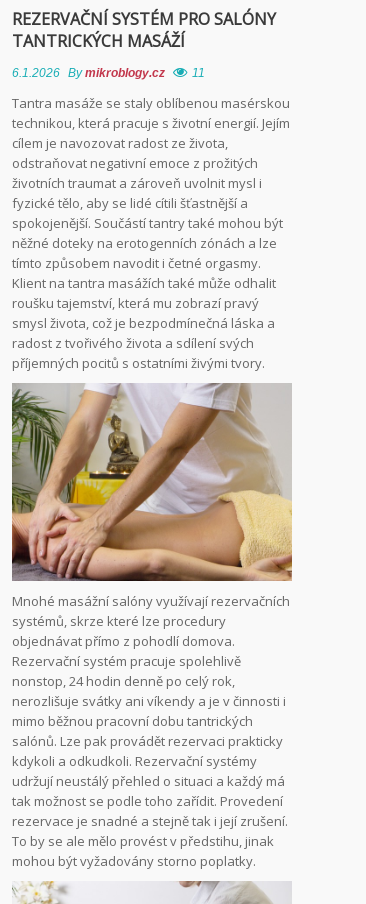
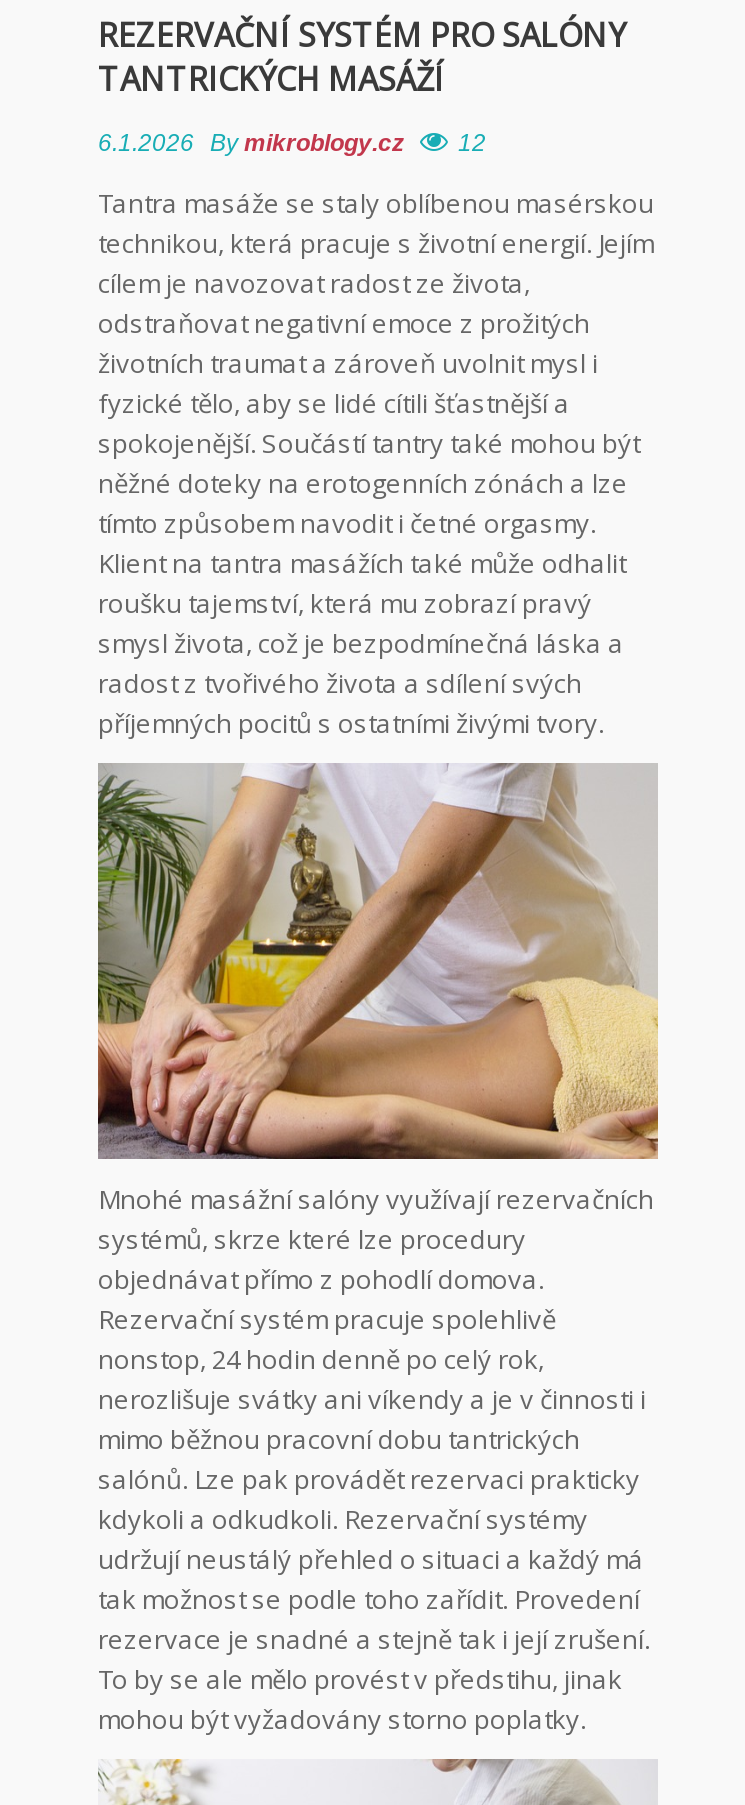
- 6.1.2026 By mikroblogy.cz 11
+ 6.1.2026 By mikroblogy.cz 12
